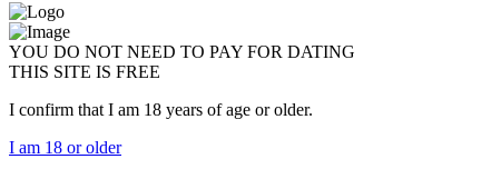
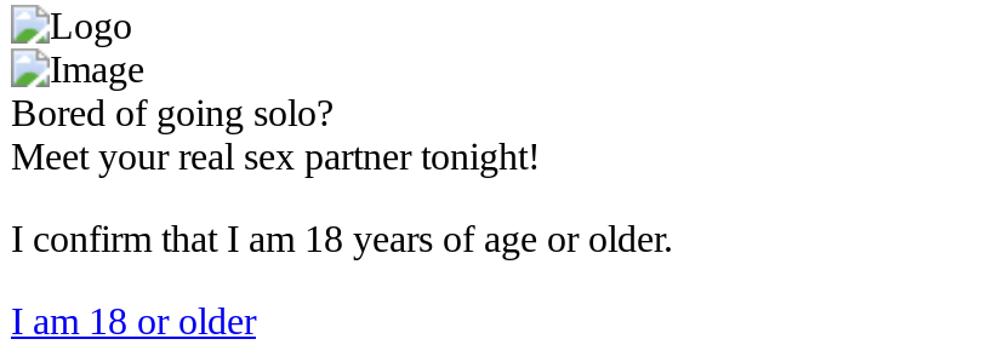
- YOU DO NOT NEED TO PAY FOR DATING
- THIS SITE IS FREE
+ Bored of going solo?
+ Meet your real sex partner tonight!
